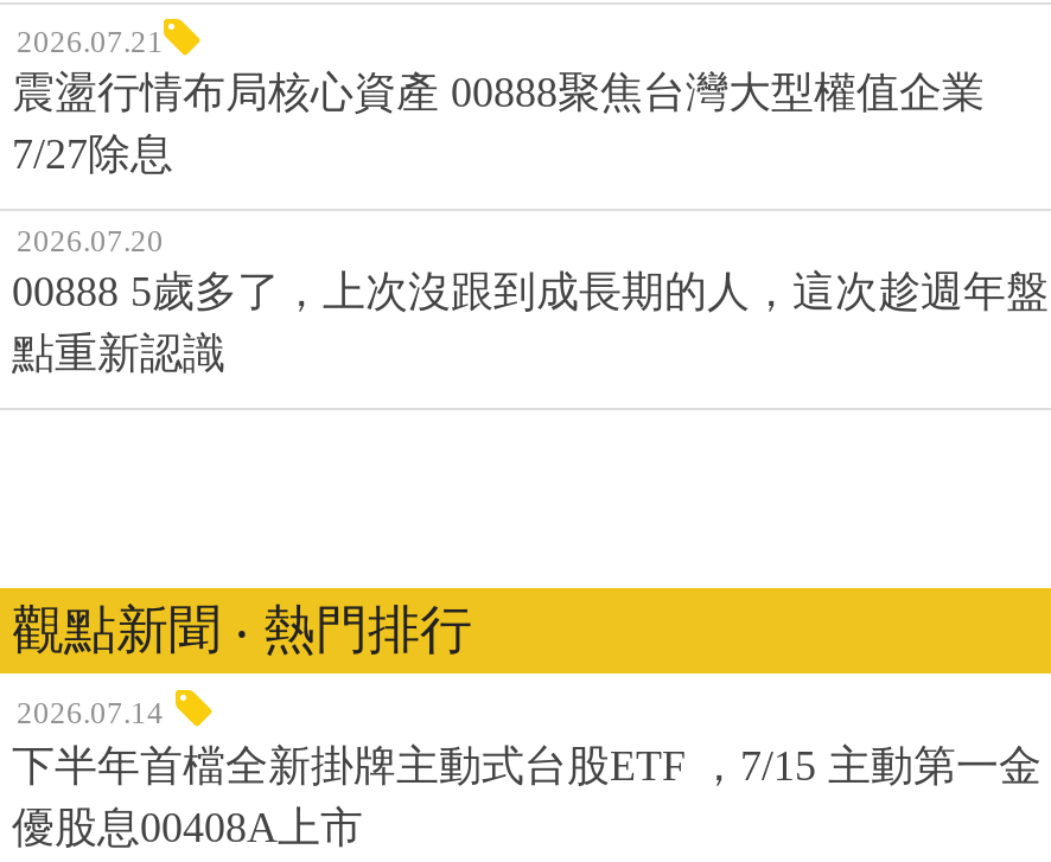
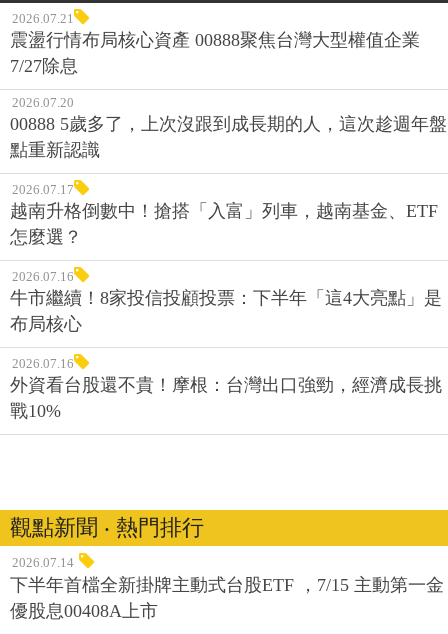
+ 2026.07.17
+ 越南升格倒數中！搶搭「入富」列車，越南基金、ETF
+ 怎麼選？
+ 2026.07.16
+ 牛市繼續！8家投信投顧投票：下半年「這4大亮點」是
+ 布局核心
+ 2026.07.16
+ 外資看台股還不貴！摩根：台灣出口強勁，經濟成長挑
+ 戰10%
